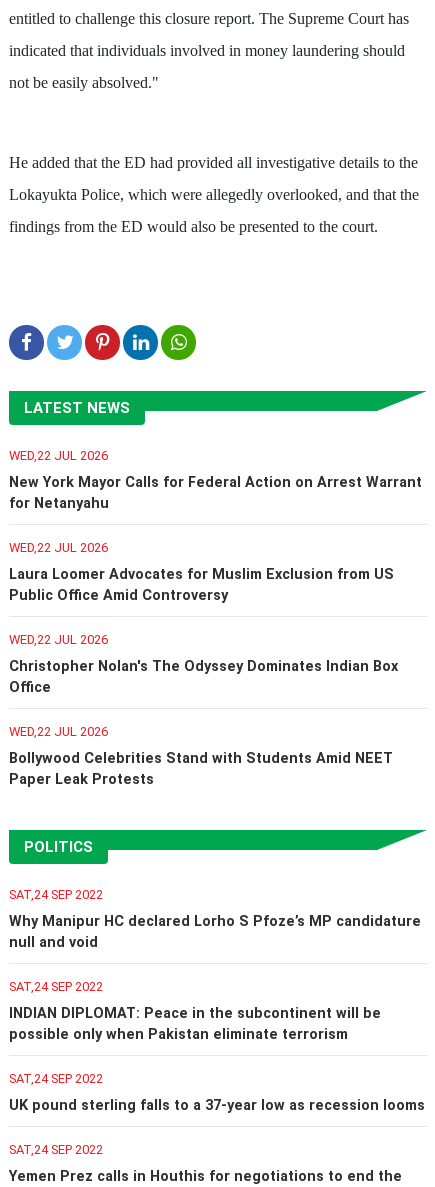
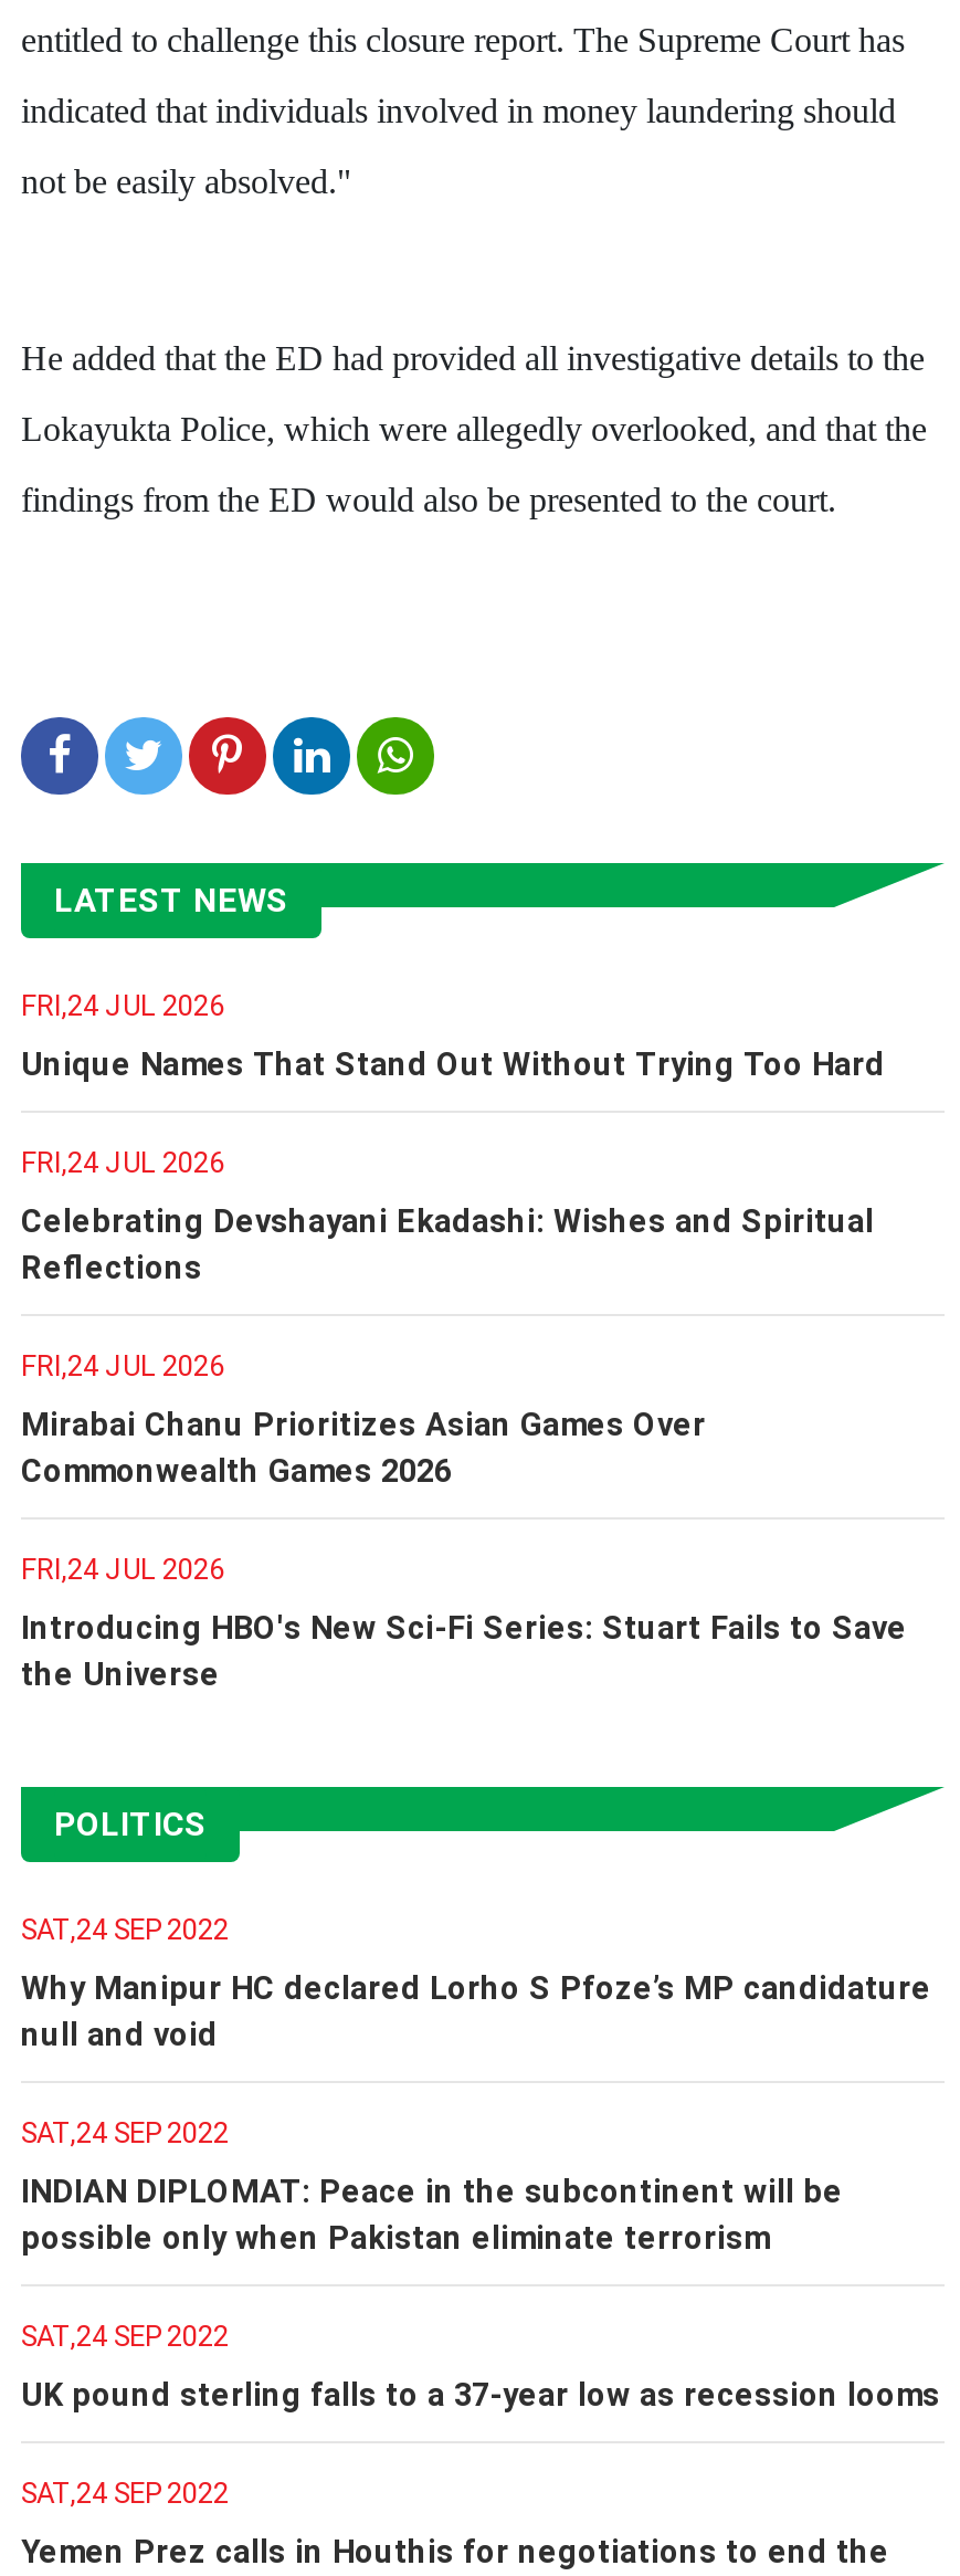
- WED,22 JUL 2026
+ FRI,24 JUL 2026

- New York Mayor Calls for Federal Action on Arrest Warrant
- for Netanyahu
+ Unique Names That Stand Out Without Trying Too Hard

- WED,22 JUL 2026
+ FRI,24 JUL 2026

- Laura Loomer Advocates for Muslim Exclusion from US
- Public Office Amid Controversy
+ Celebrating Devshayani Ekadashi: Wishes and Spiritual
+ Reflections

- WED,22 JUL 2026
+ FRI,24 JUL 2026

- Christopher Nolan's The Odyssey Dominates Indian Box
- Office
+ Mirabai Chanu Prioritizes Asian Games Over
+ Commonwealth Games 2026

- WED,22 JUL 2026
+ FRI,24 JUL 2026

- Bollywood Celebrities Stand with Students Amid NEET
- Paper Leak Protests
+ Introducing HBO's New Sci-Fi Series: Stuart Fails to Save
+ the Universe
